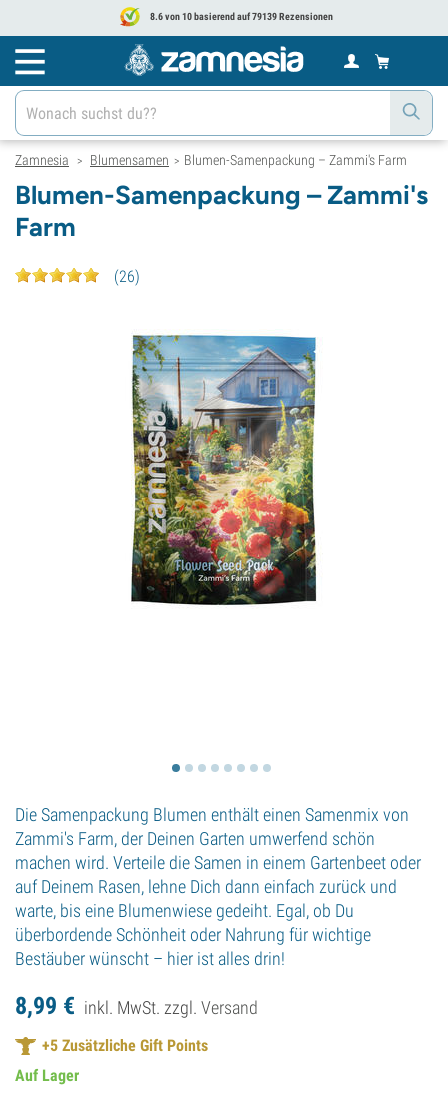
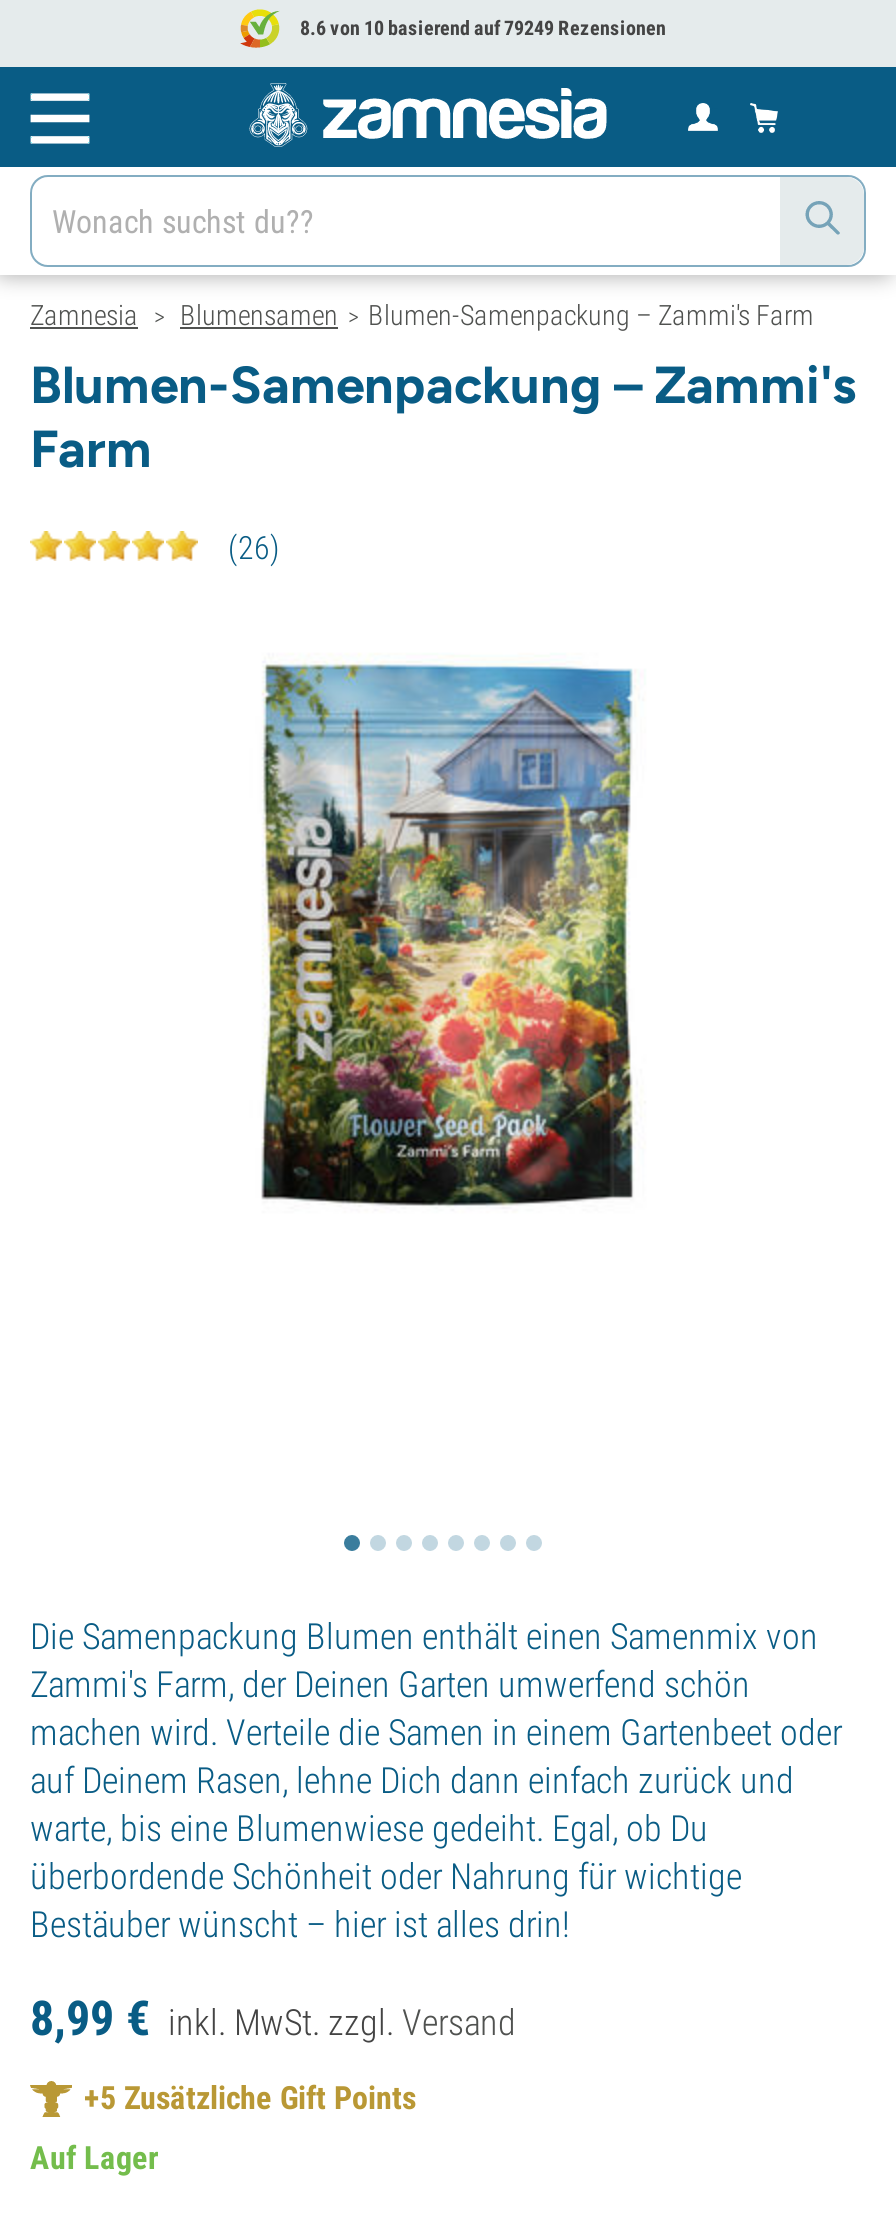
- 8.6 von 10 basierend auf 79139 Rezensionen
+ 8.6 von 10 basierend auf 79249 Rezensionen
